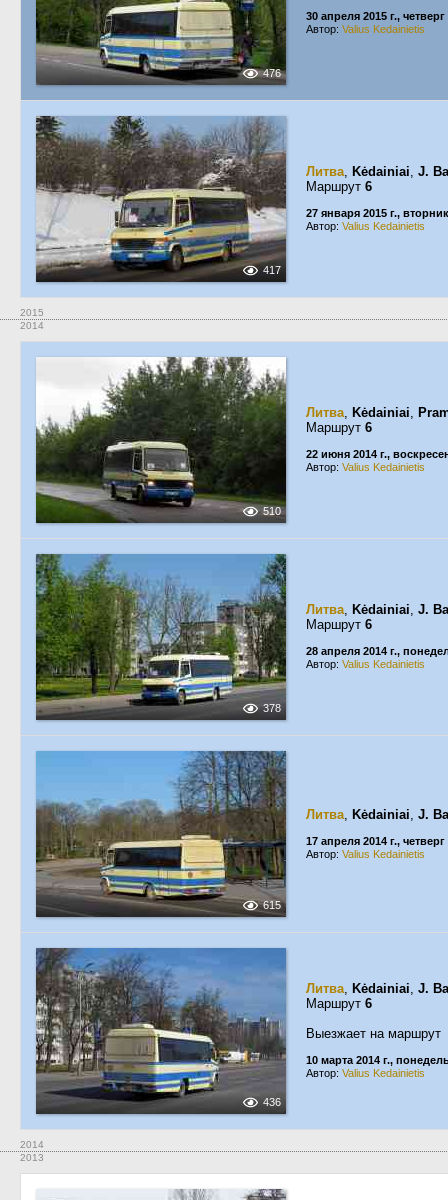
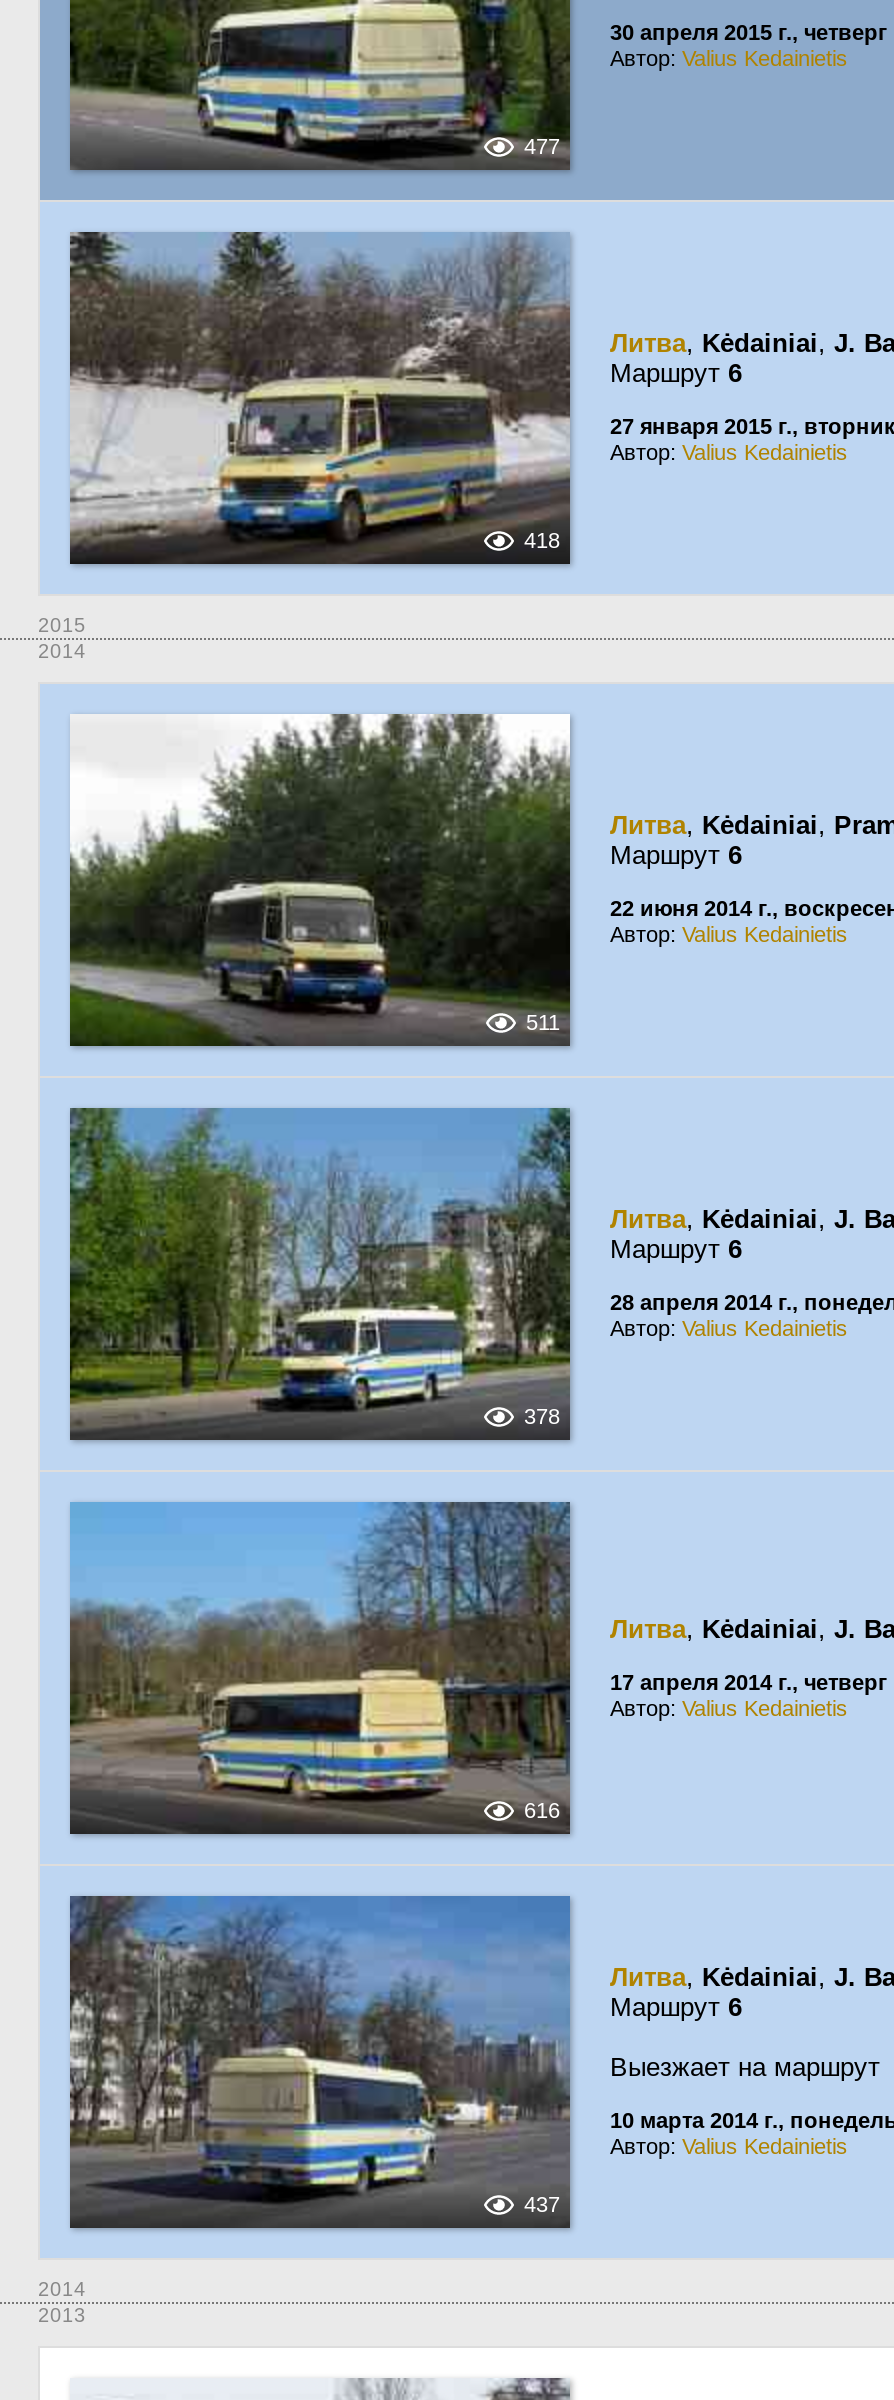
- 476
+ 477

- 417
+ 418

- 510
+ 511

- 615
+ 616

- 436
+ 437
